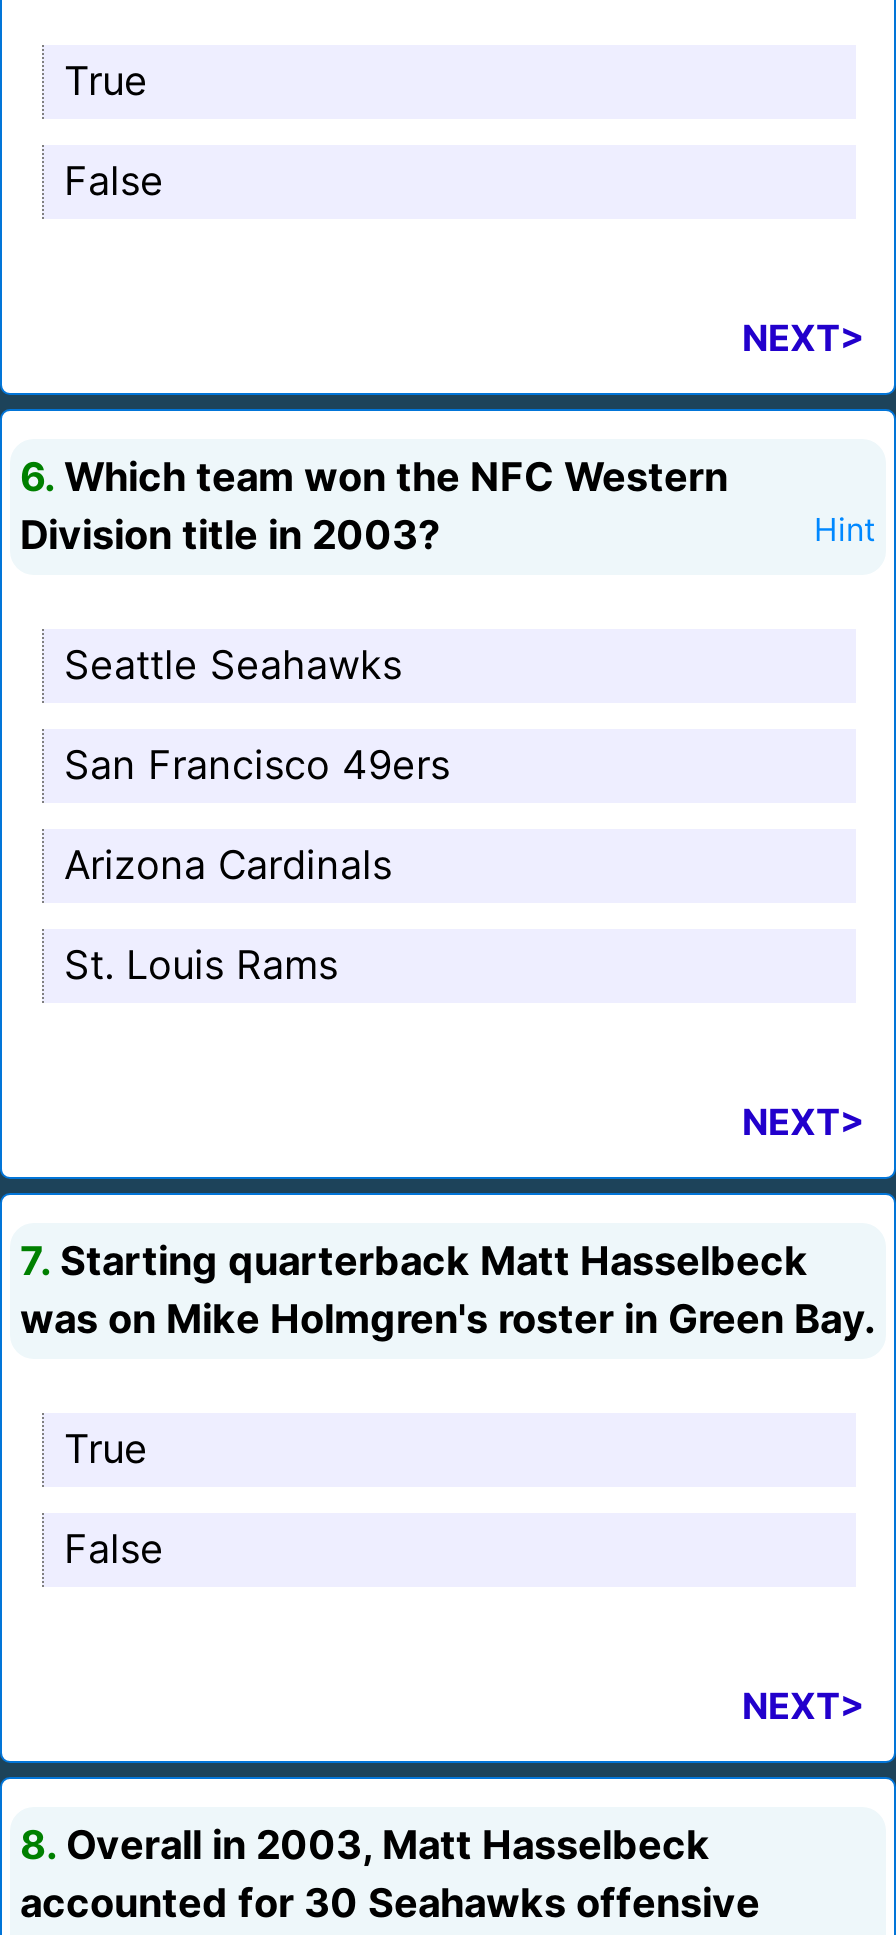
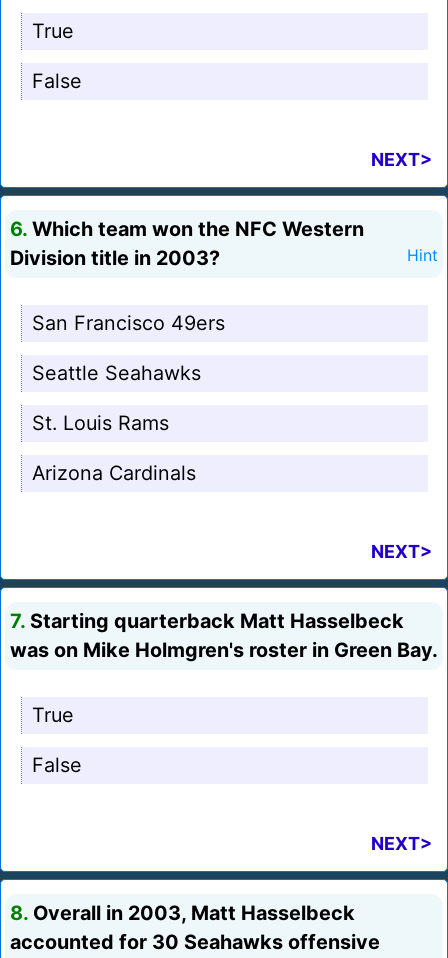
moved down: Seattle Seahawks

moved up: San Francisco 49ers

moved down: Arizona Cardinals

moved up: St. Louis Rams
